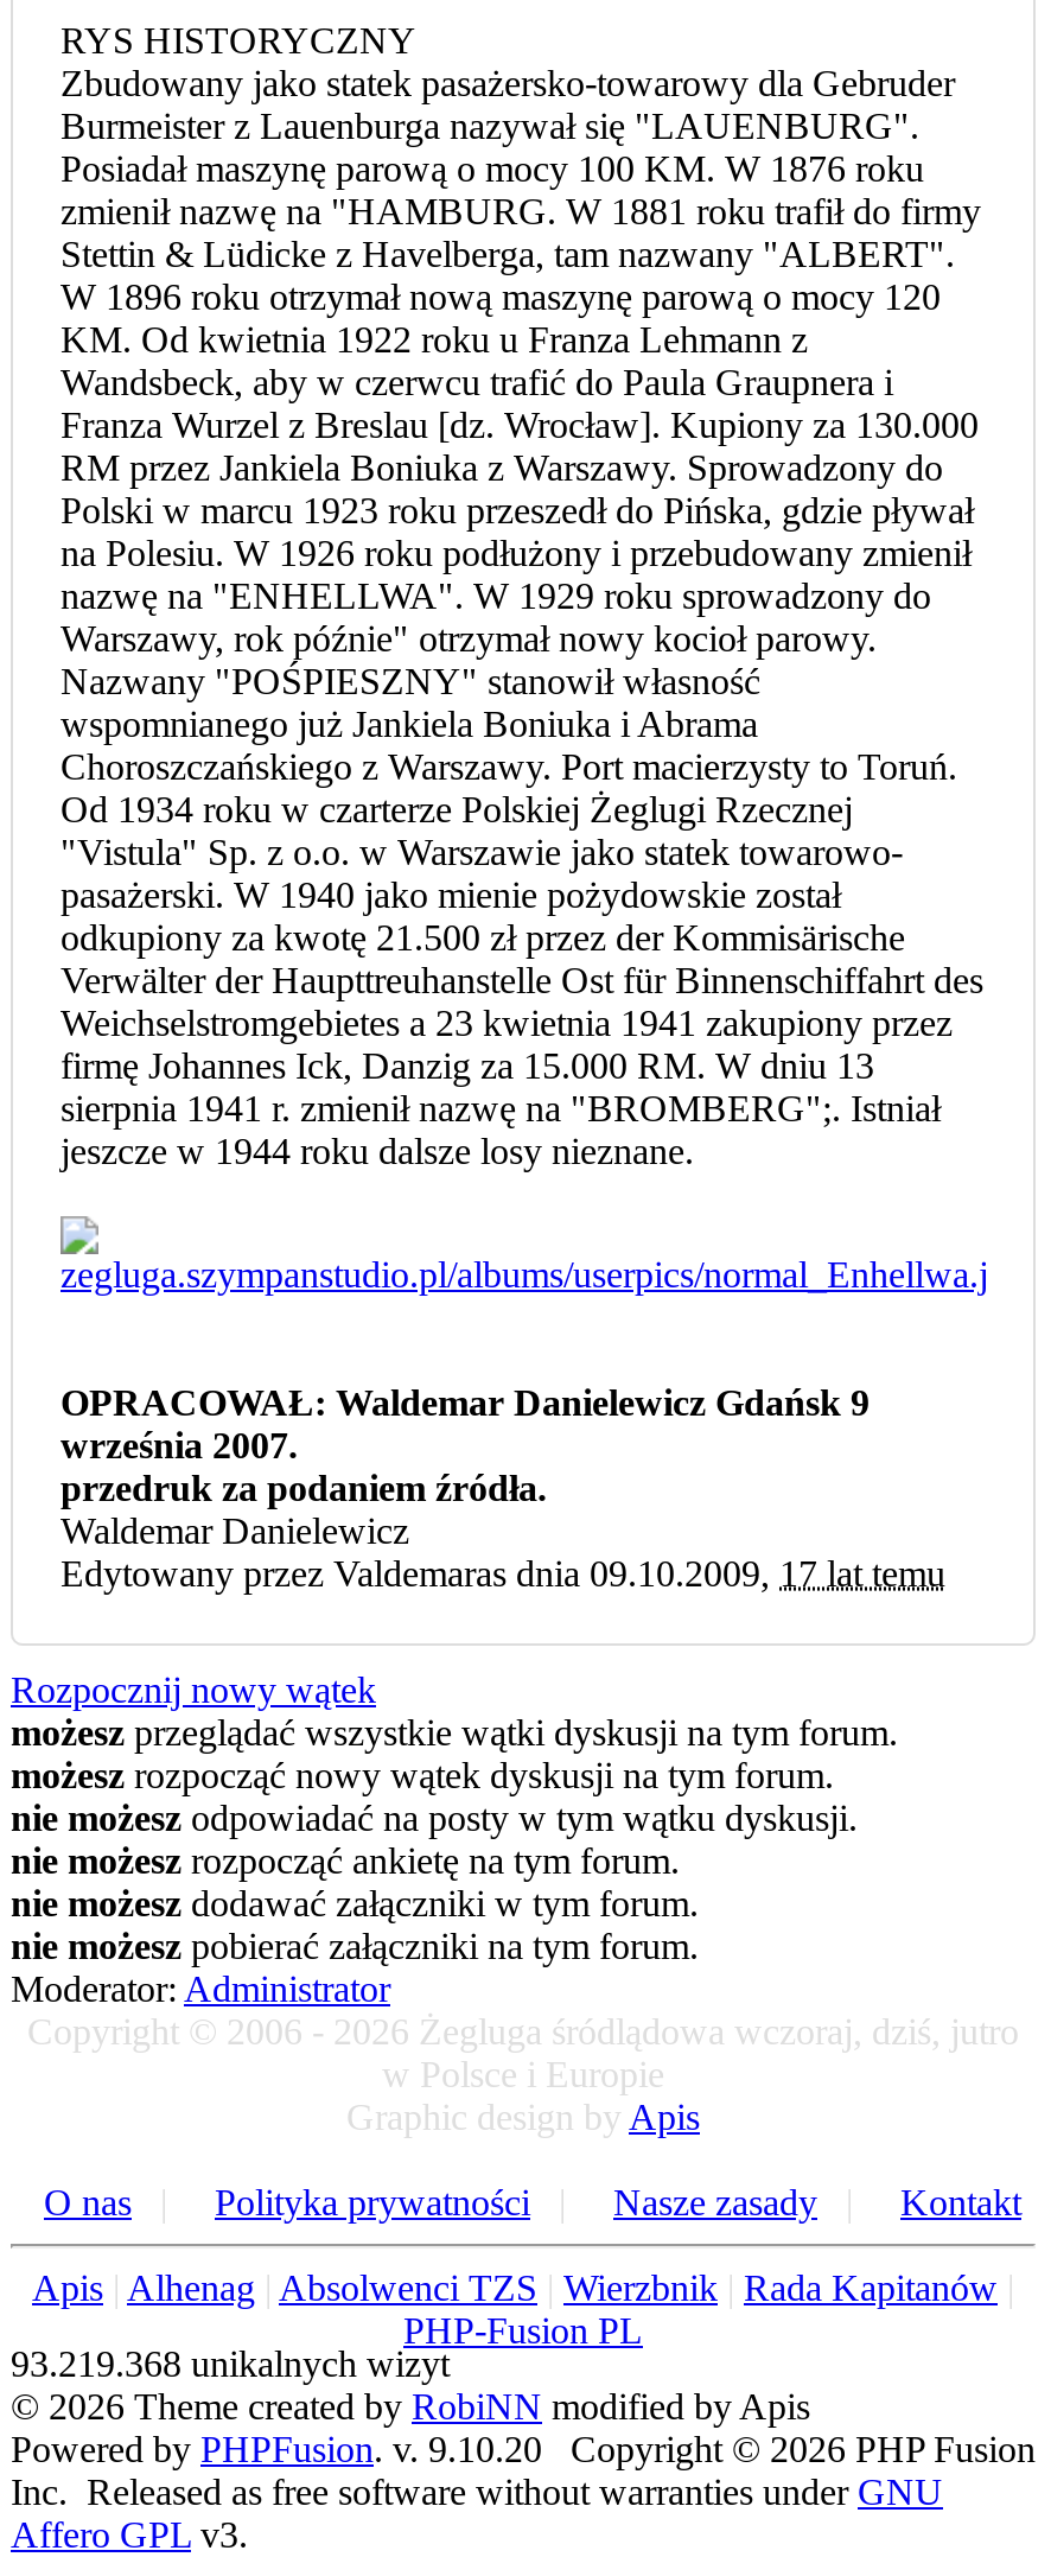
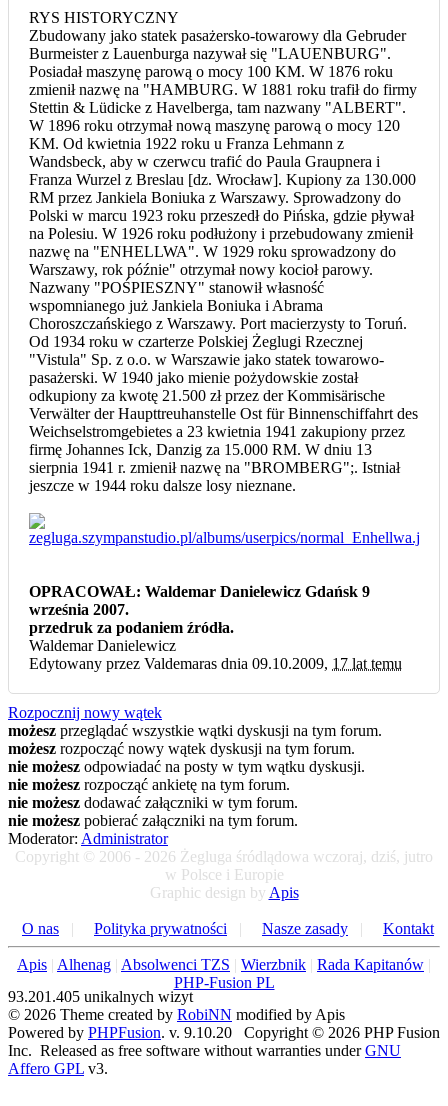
- 93.219.368 unikalnych wizyt
+ 93.201.405 unikalnych wizyt
